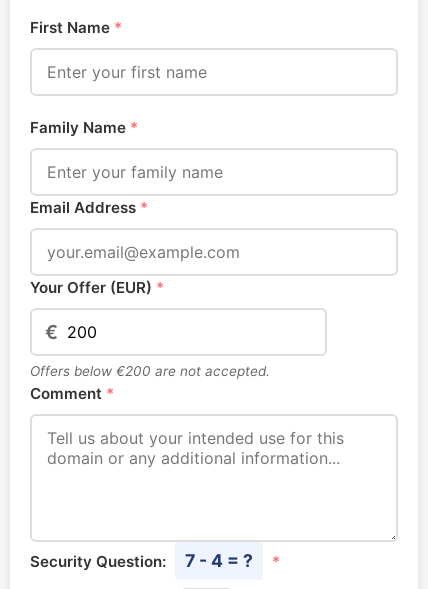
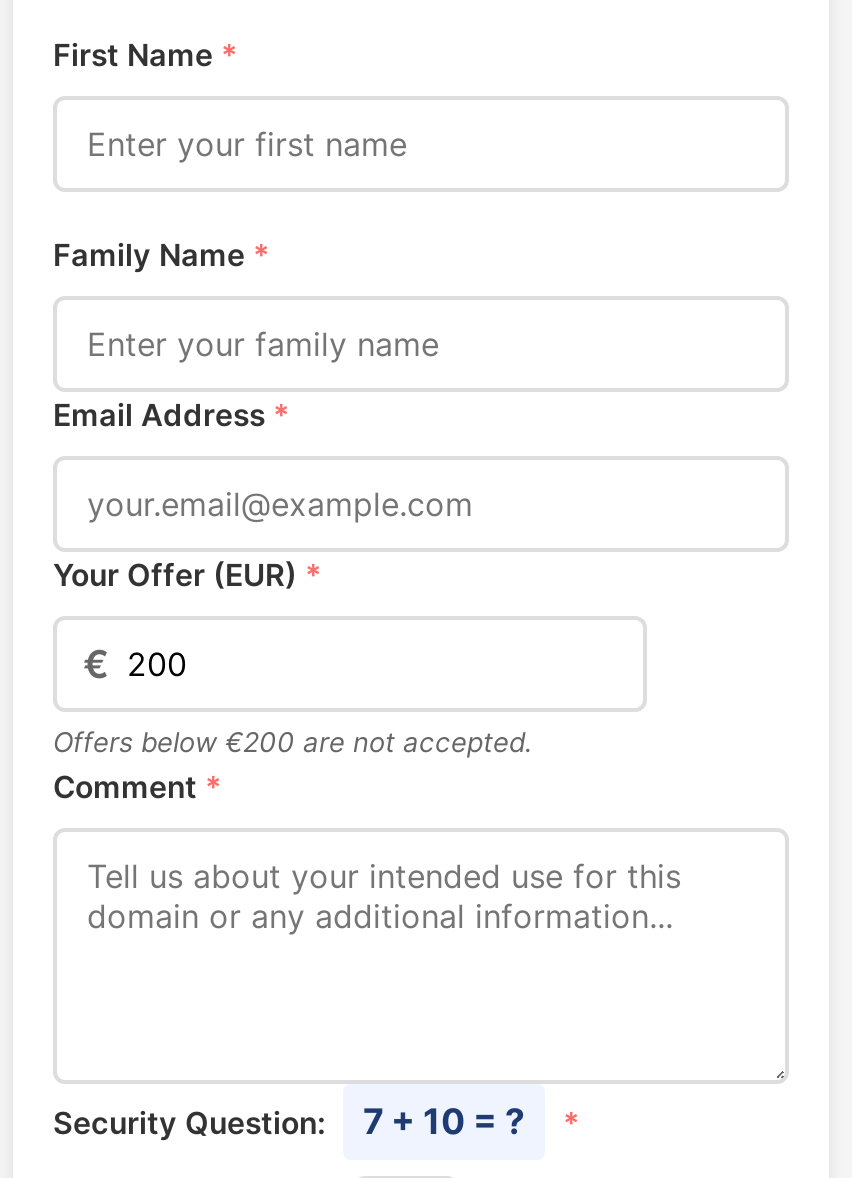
- 7 - 4 = ?
+ 7 + 10 = ?
